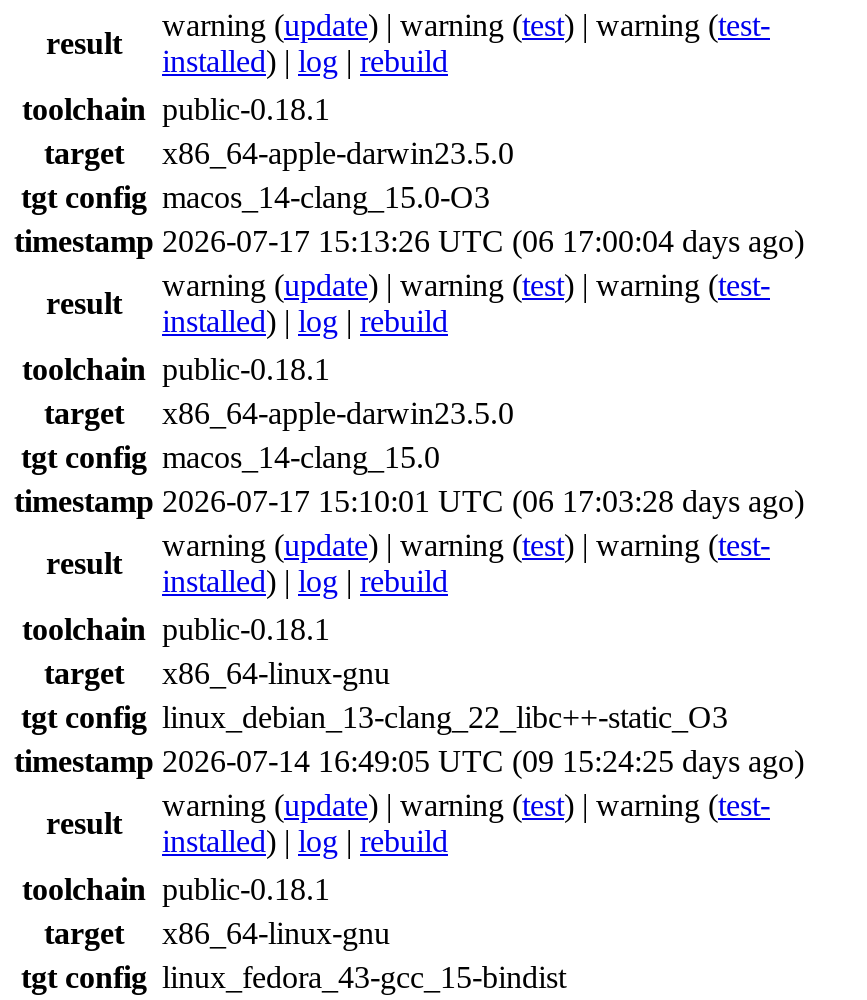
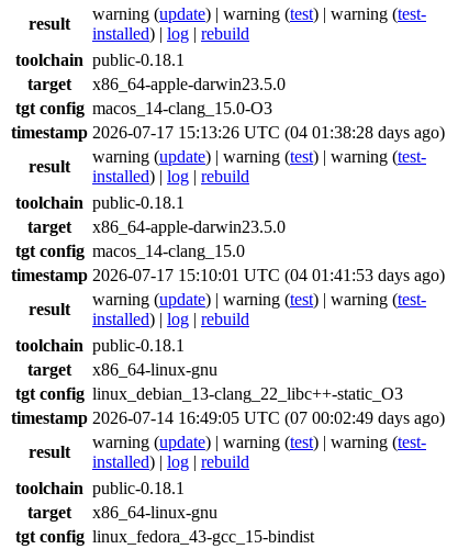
- timestamp 2026-07-17 15:13:26 UTC (06 17:00:04 days ago)
+ timestamp 2026-07-17 15:13:26 UTC (04 01:38:28 days ago)

- timestamp 2026-07-17 15:10:01 UTC (06 17:03:28 days ago)
+ timestamp 2026-07-17 15:10:01 UTC (04 01:41:53 days ago)

- timestamp 2026-07-14 16:49:05 UTC (09 15:24:25 days ago)
+ timestamp 2026-07-14 16:49:05 UTC (07 00:02:49 days ago)
